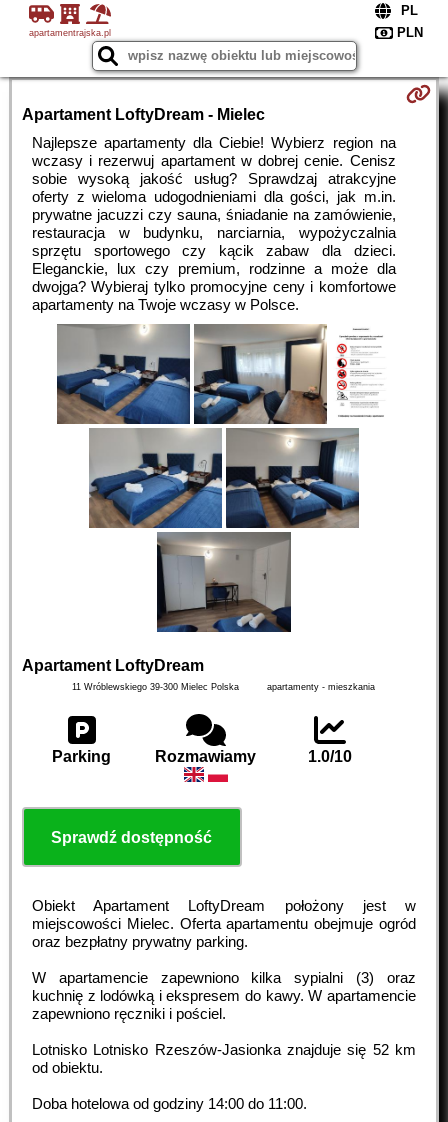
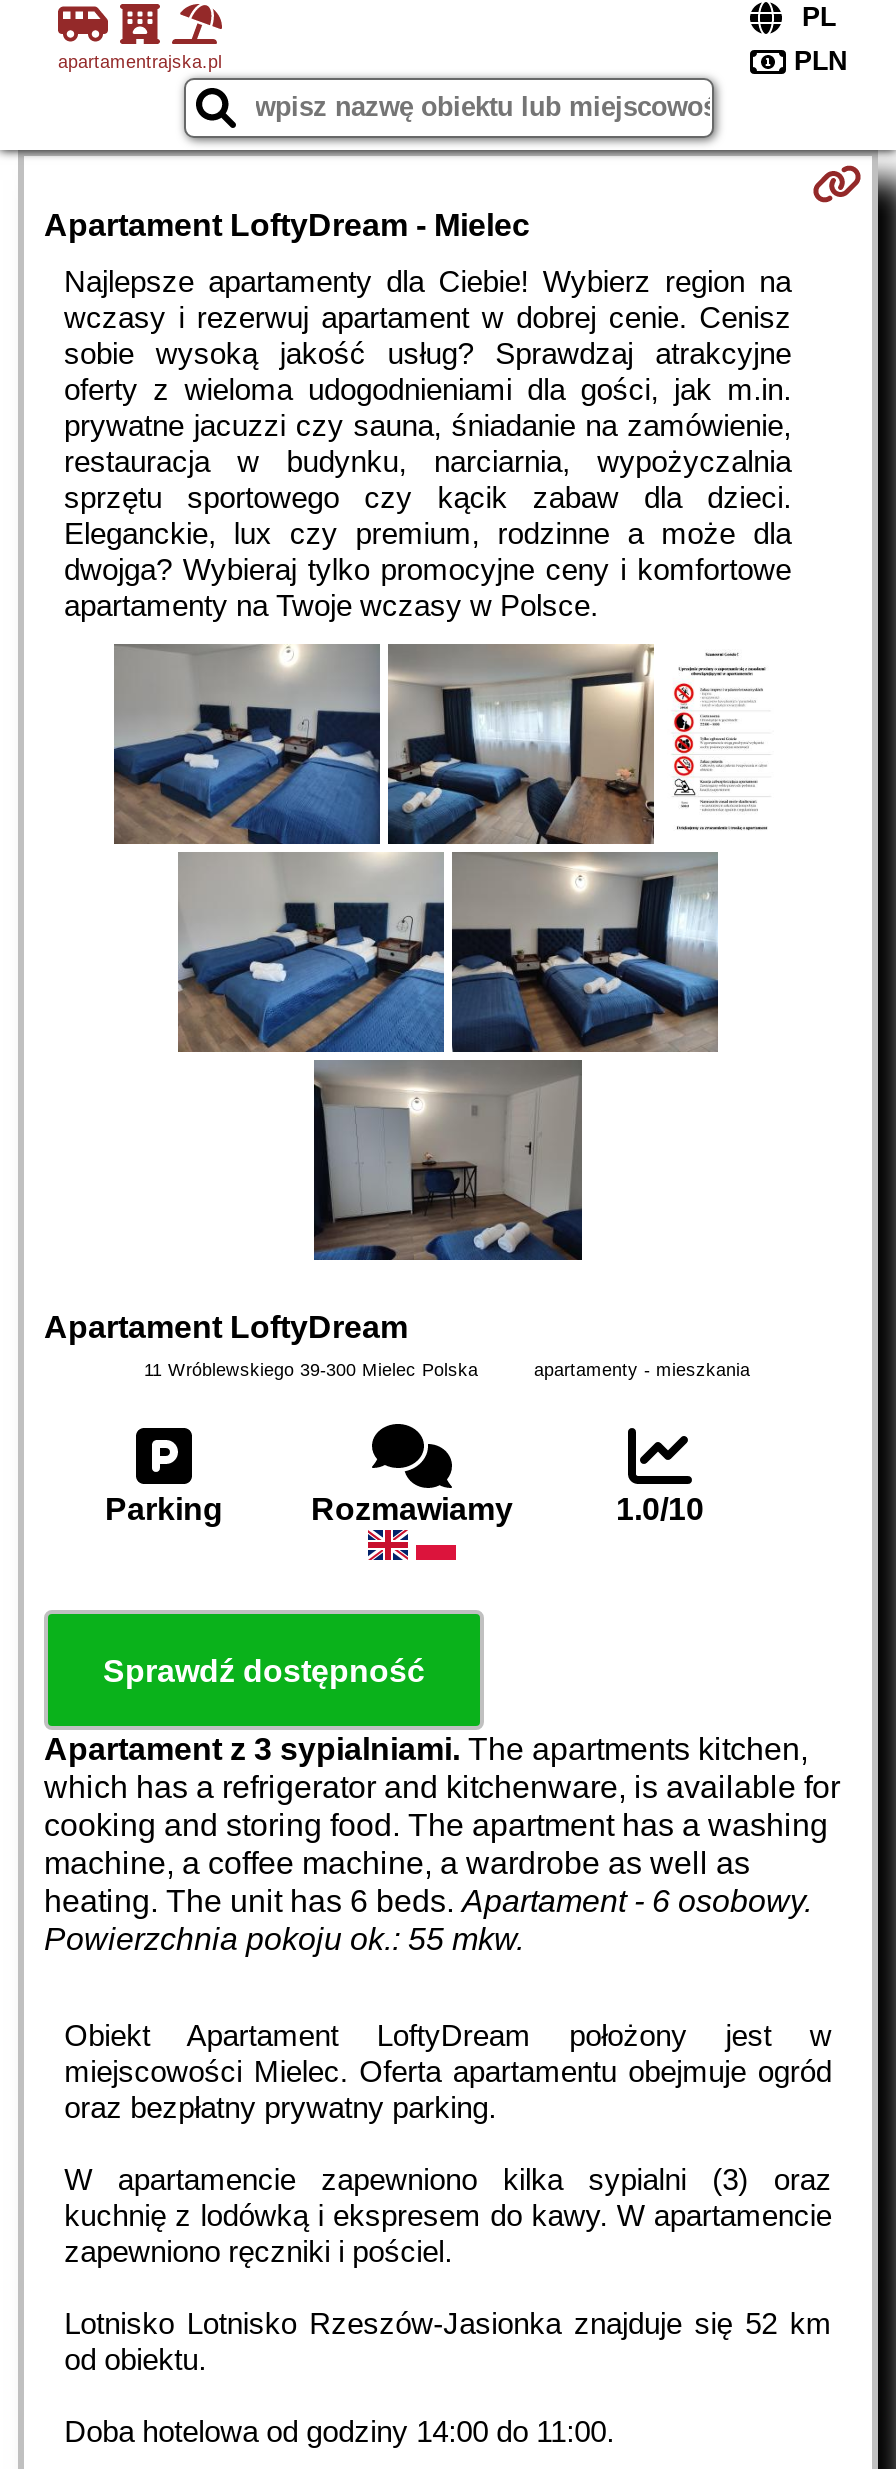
+ Apartament z 3 sypialniami. The apartments kitchen,
+ which has a refrigerator and kitchenware, is available for
+ cooking and storing food. The apartment has a washing
+ machine, a coffee machine, a wardrobe as well as
+ heating. The unit has 6 beds. Apartament - 6 osobowy.
+ Powierzchnia pokoju ok.: 55 mkw.
